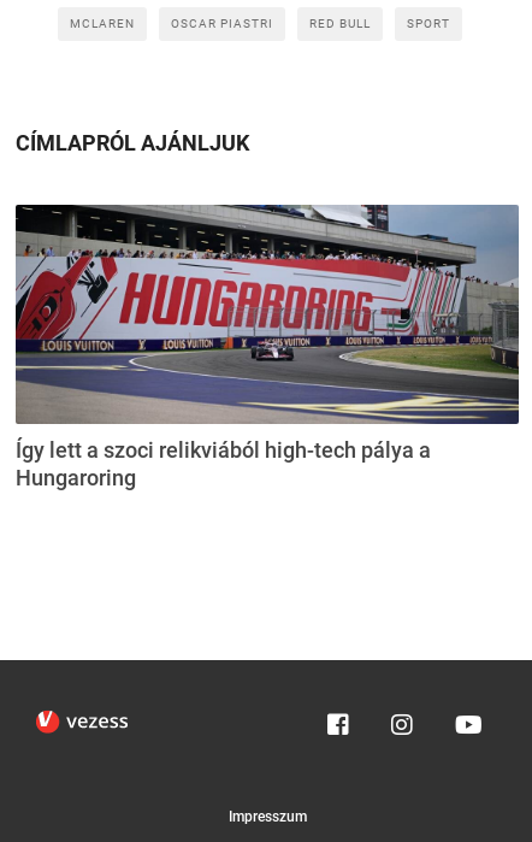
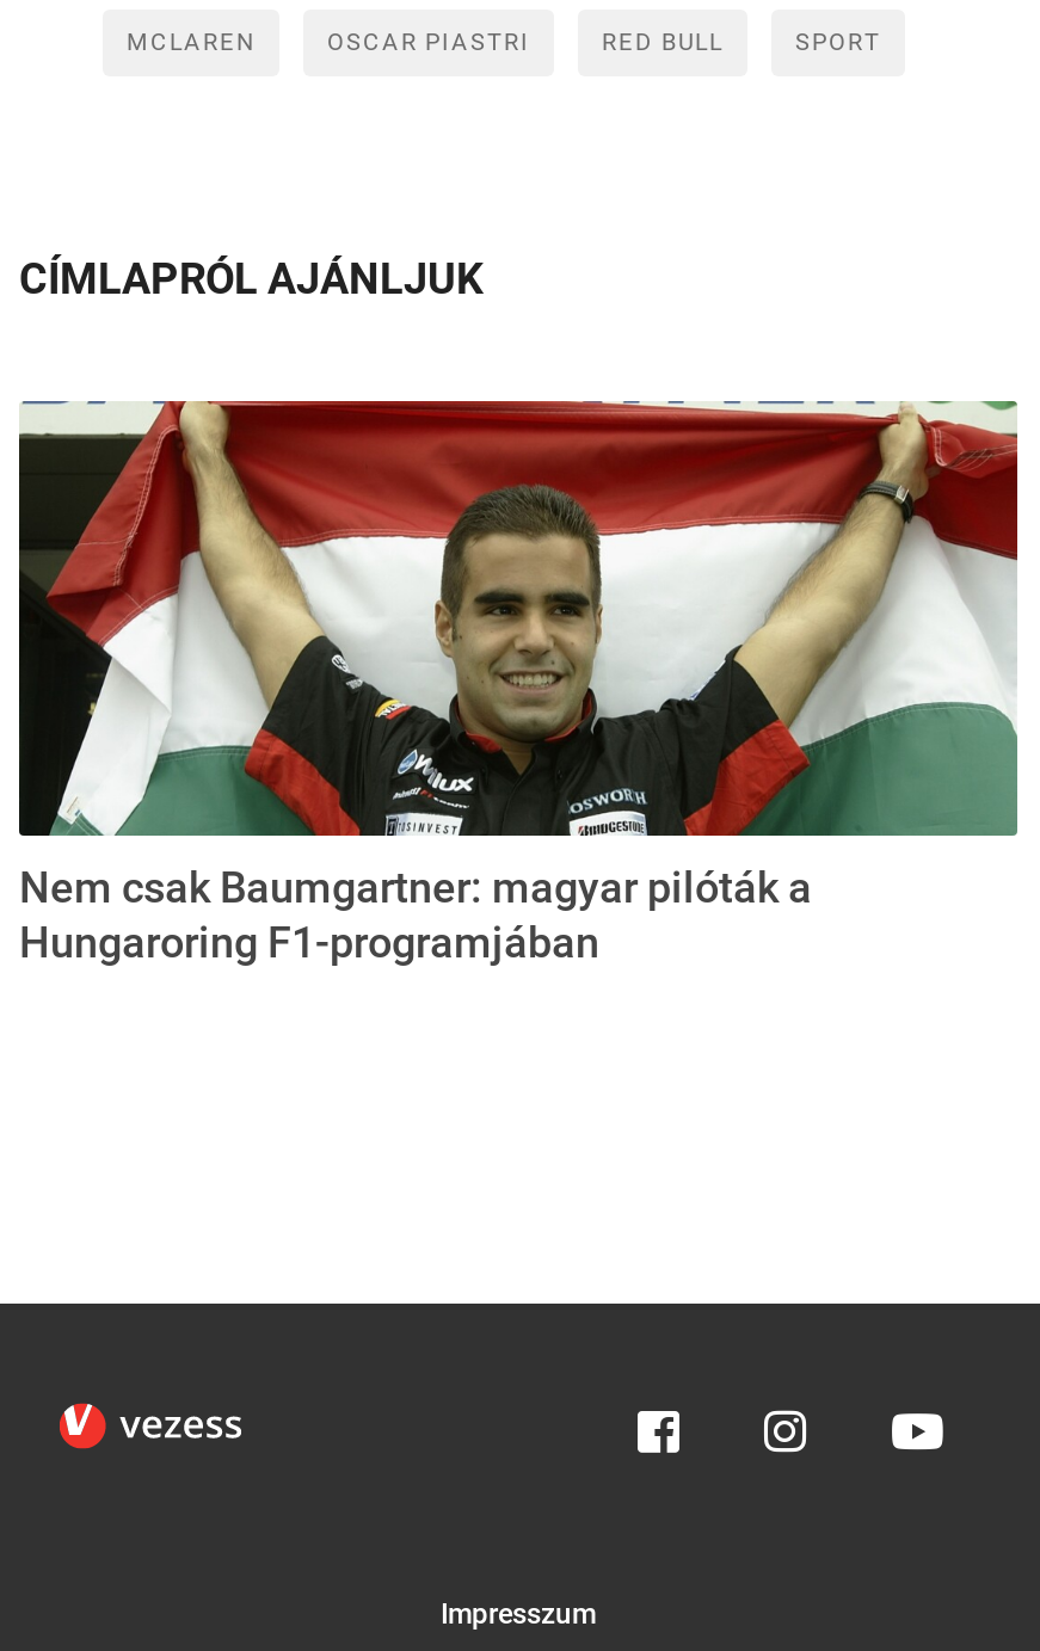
- [image]
- Így lett a szoci relikviából high-tech pálya a
- Hungaroring
+ [image]
+ Nem csak Baumgartner: magyar pilóták a
+ Hungaroring F1-programjában
